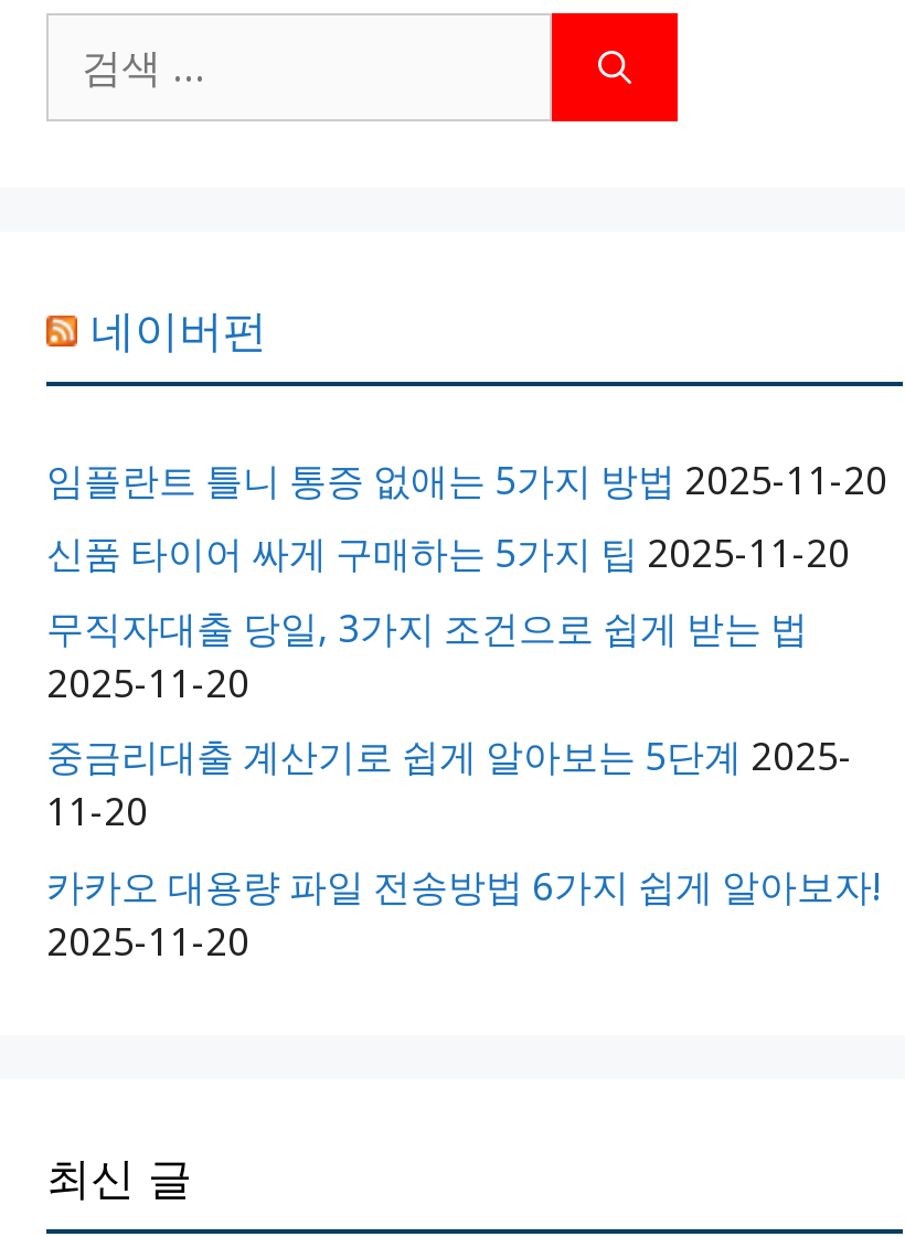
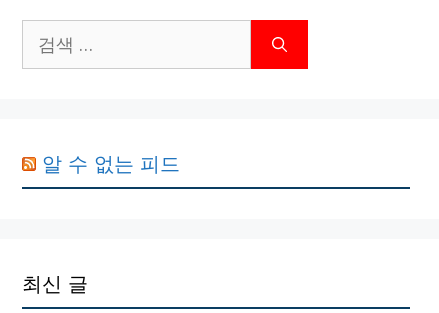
- 네이버펀
- 임플란트 틀니 통증 없애는 5가지 방법 2025-11-20
- 신품 타이어 싸게 구매하는 5가지 팁 2025-11-20
- 무직자대출 당일, 3가지 조건으로 쉽게 받는 법
- 2025-11-20
- 중금리대출 계산기로 쉽게 알아보는 5단계 2025-
- 11-20
- 카카오 대용량 파일 전송방법 6가지 쉽게 알아보자!
- 2025-11-20
+ 알 수 없는 피드
